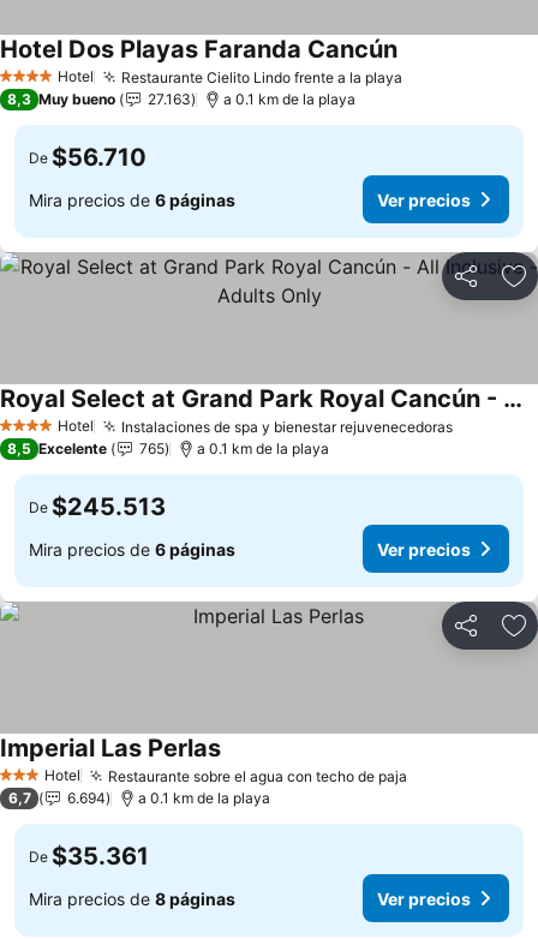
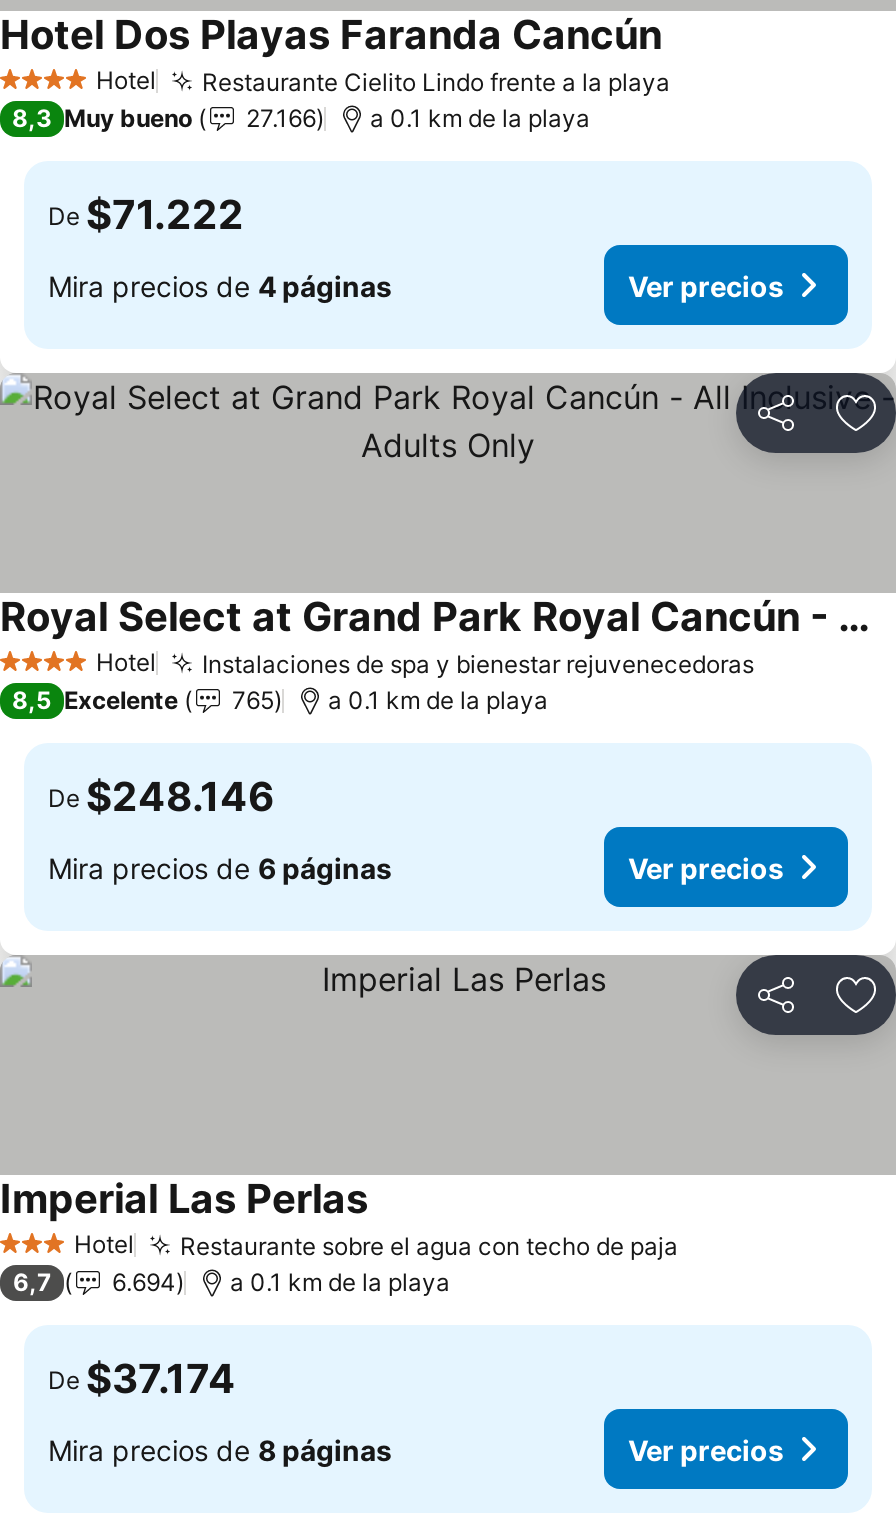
- 8,3 Muy bueno 27.163 a 0.1 km de la playa
+ 8,3 Muy bueno 27.166 a 0.1 km de la playa

- De $56.710
+ De $71.222

- Mira precios de 6 páginas
+ Mira precios de 4 páginas

- De $245.513
+ De $248.146

- De $35.361
+ De $37.174
